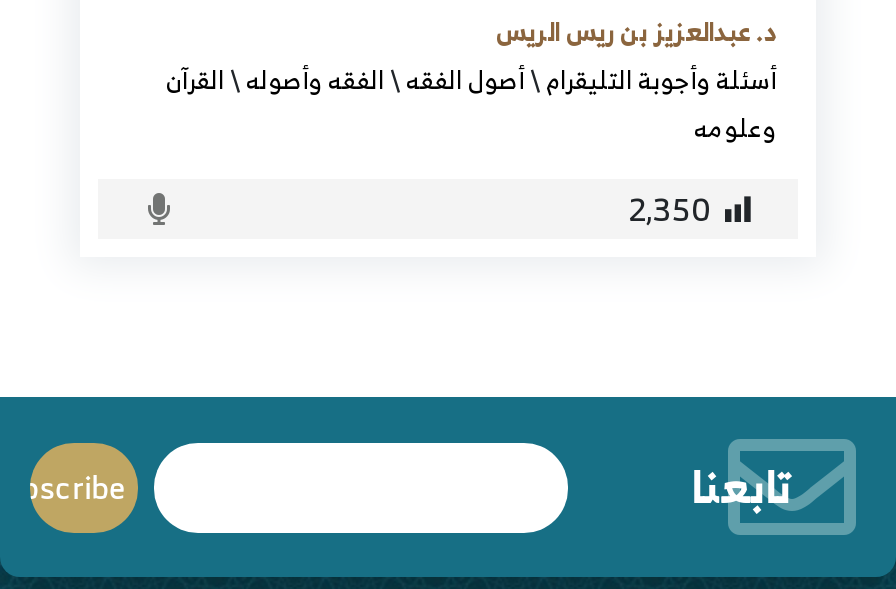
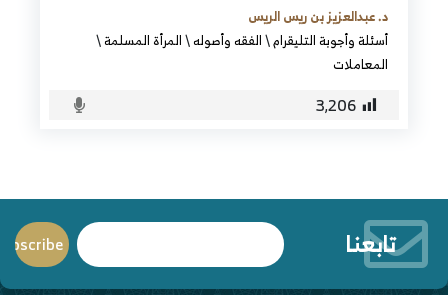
- أسئلة وأجوبة التليقرام\أصول الفقه\ الفقه وأصوله\ القرآن
- وعلومه
+ أسئلة وأجوبة التليقرام\ الفقه وأصوله \ المرأة المسلمة \
+ المعاملات

- 2٬350
+ 3٬206
